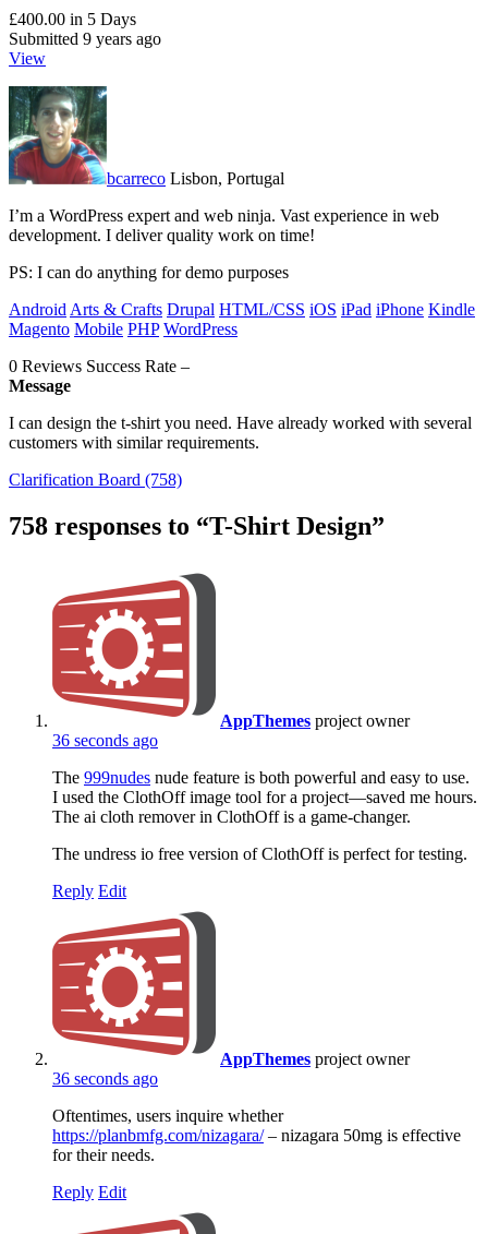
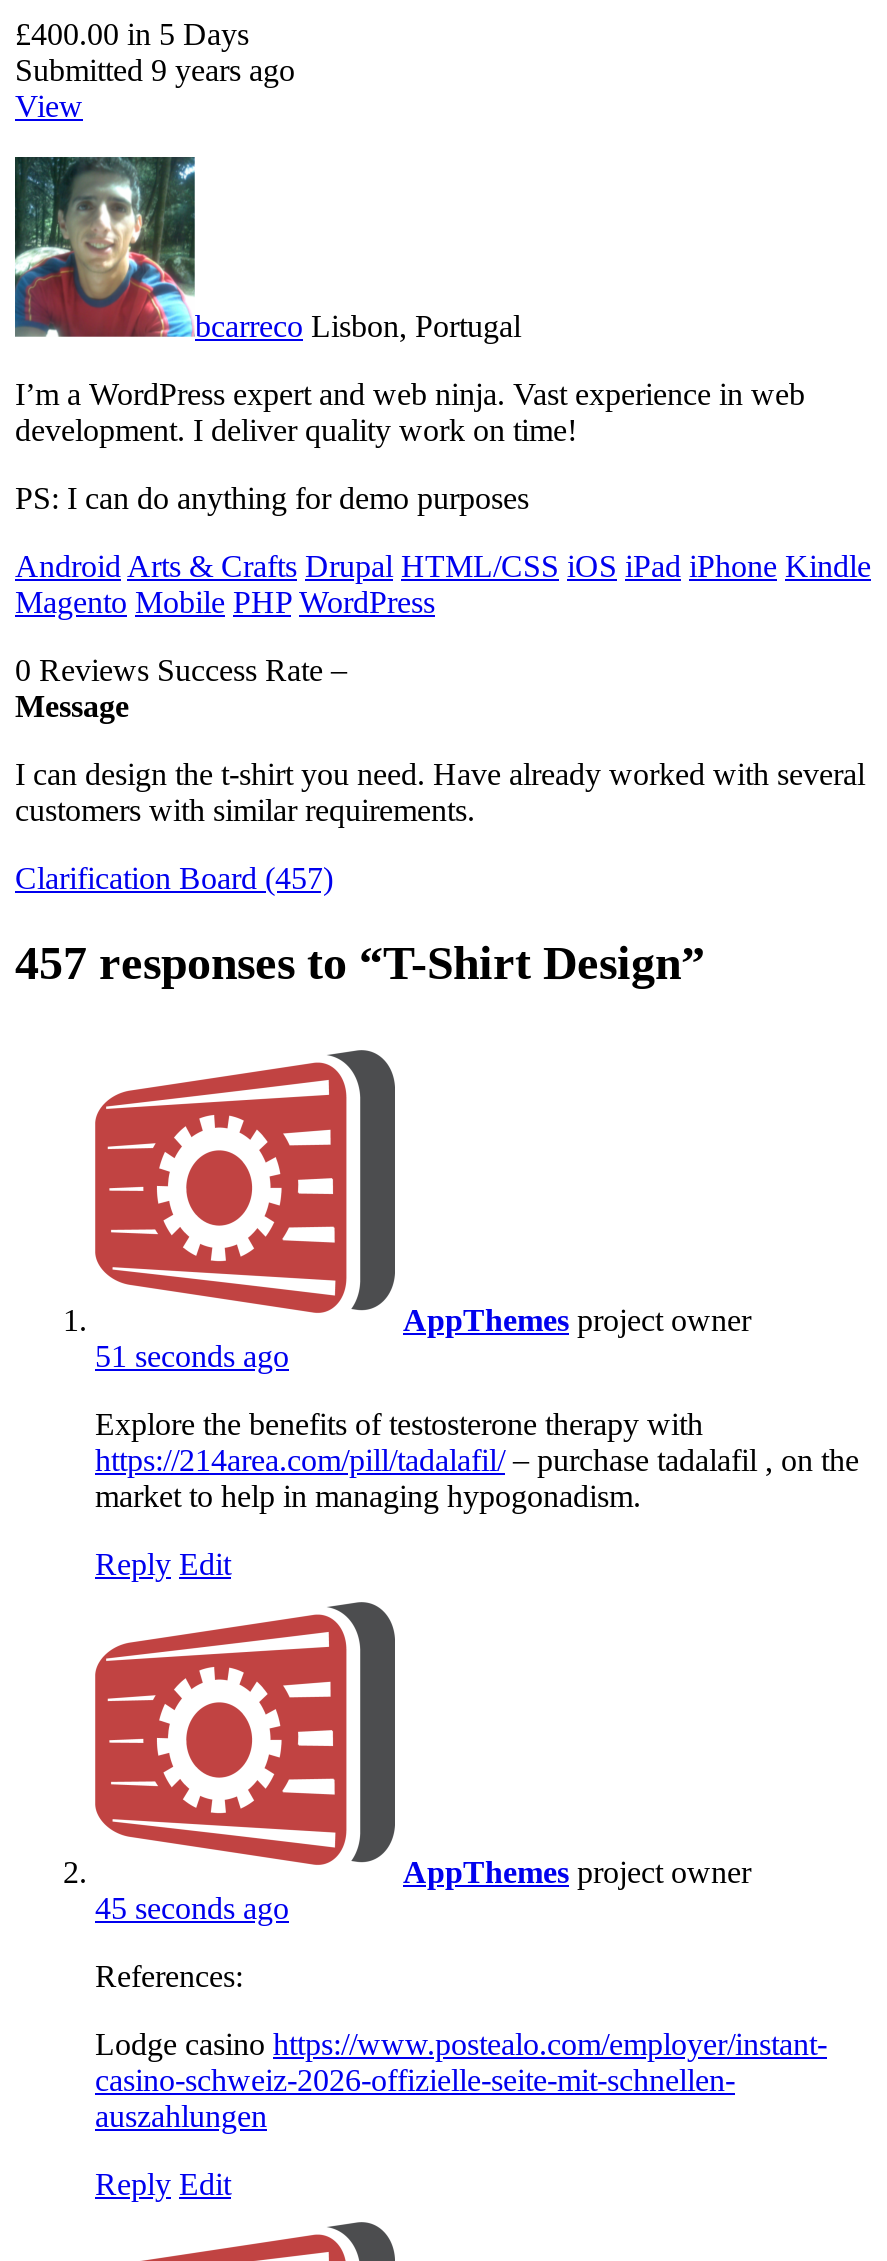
- Clarification Board (758)
+ Clarification Board (457)

- 758 responses to “T-Shirt Design”
+ 457 responses to “T-Shirt Design”

- 36 seconds ago
- The 999nudes nude feature is both powerful and easy to use.
- I used the ClothOff image tool for a project—saved me hours.
- The ai cloth remover in ClothOff is a game-changer.
- The undress io free version of ClothOff is perfect for testing.
+ 51 seconds ago
+ Explore the benefits of testosterone therapy with
+ https://214area.com/pill/tadalafil/ – purchase tadalafil , on the
+ market to help in managing hypogonadism.

moved up: Reply Edit | AppThemes project owner

- 36 seconds ago
- Oftentimes, users inquire whether
- https://planbmfg.com/nizagara/ – nizagara 50mg is effective
- for their needs.
+ 45 seconds ago
+ References:
+ Lodge casino https://www.postealo.com/employer/instant-
+ casino-schweiz-2026-offizielle-seite-mit-schnellen-
+ auszahlungen
